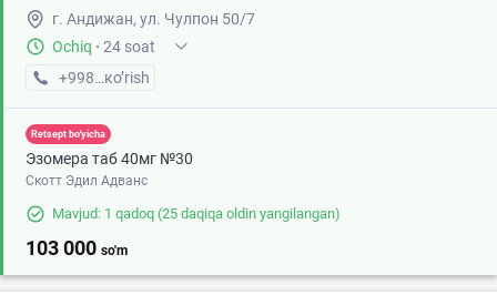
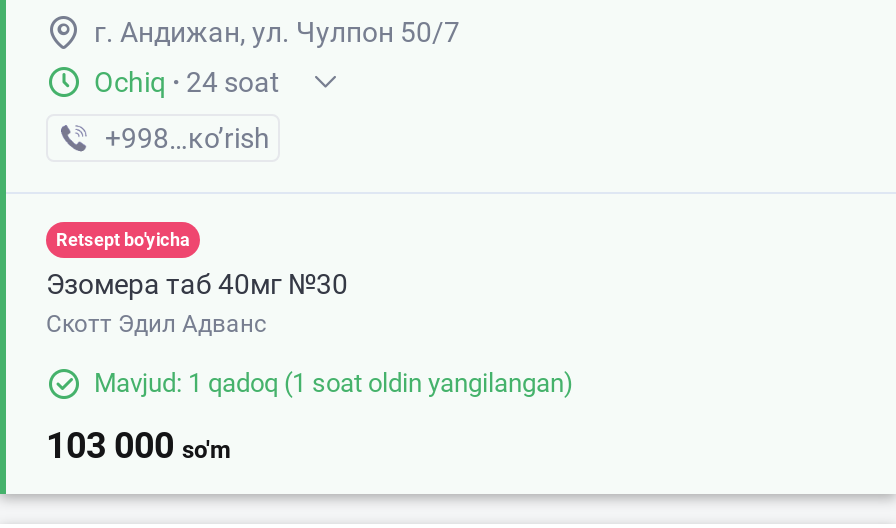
- Mavjud: 1 qadoq (25 daqiqa oldin yangilangan)
+ Mavjud: 1 qadoq (1 soat oldin yangilangan)
